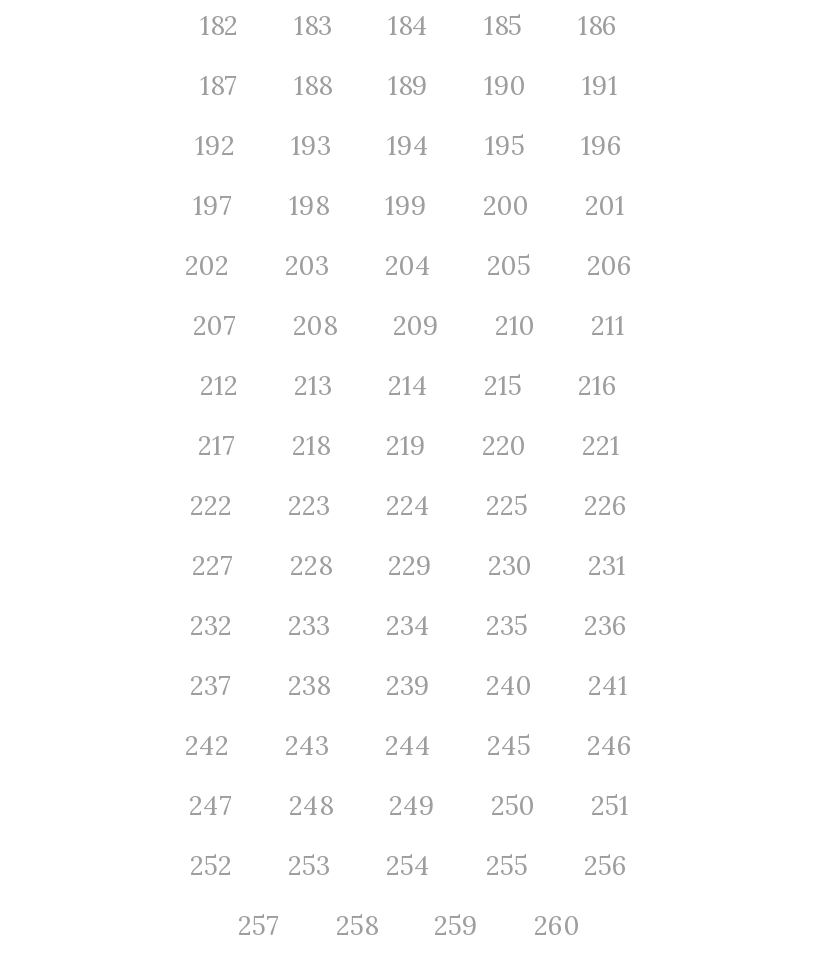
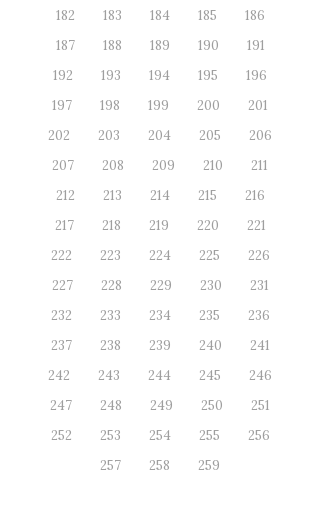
- 260
